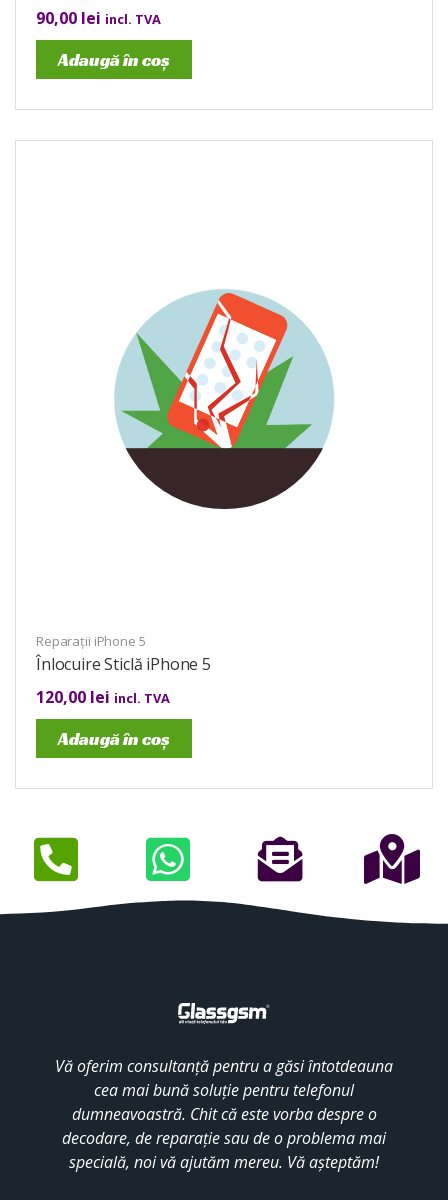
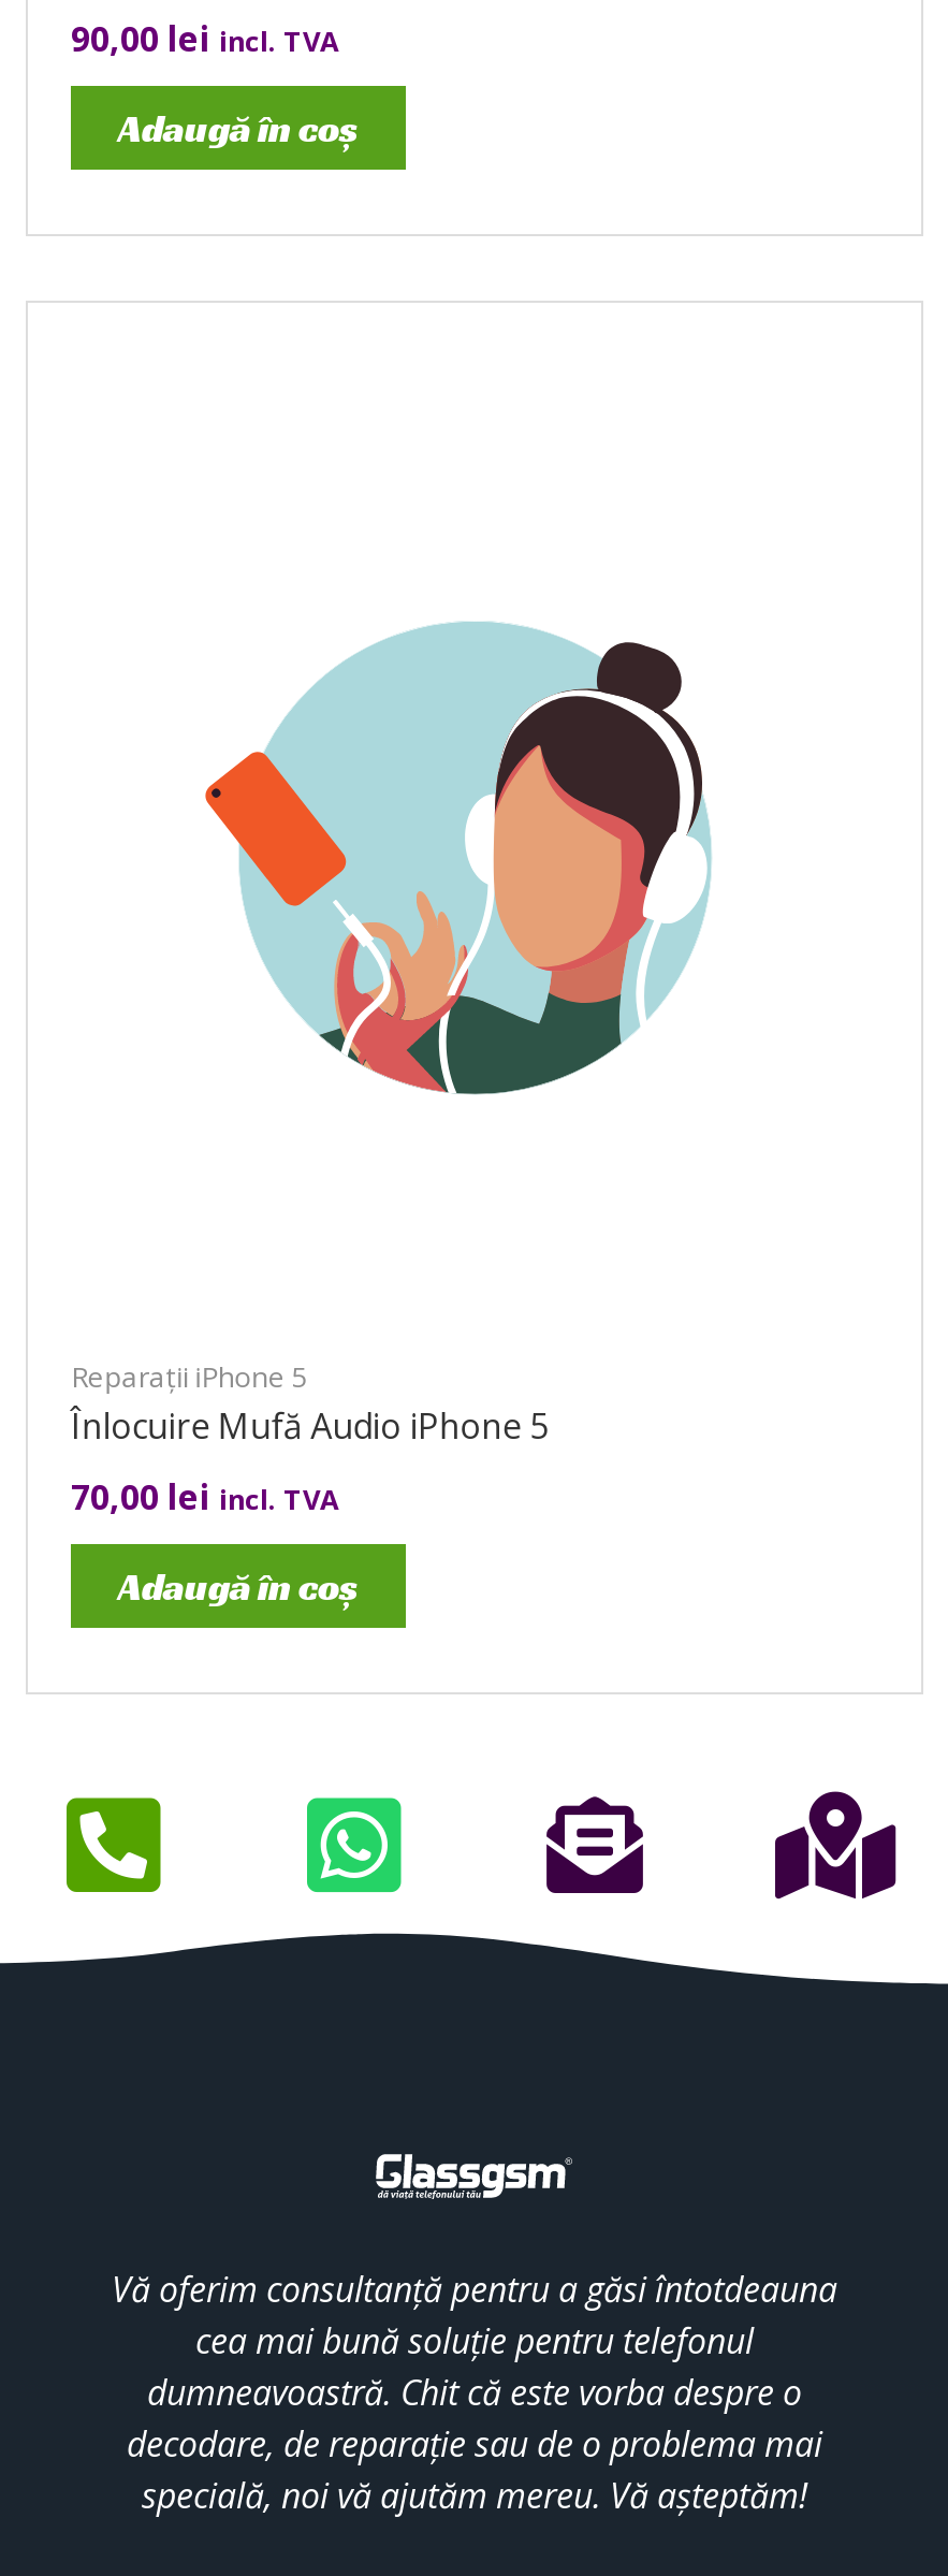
- [image]
+ [image]

- Înlocuire Sticlă iPhone 5
+ Înlocuire Mufă Audio iPhone 5

- 120,00 lei incl. TVA
+ 70,00 lei incl. TVA
